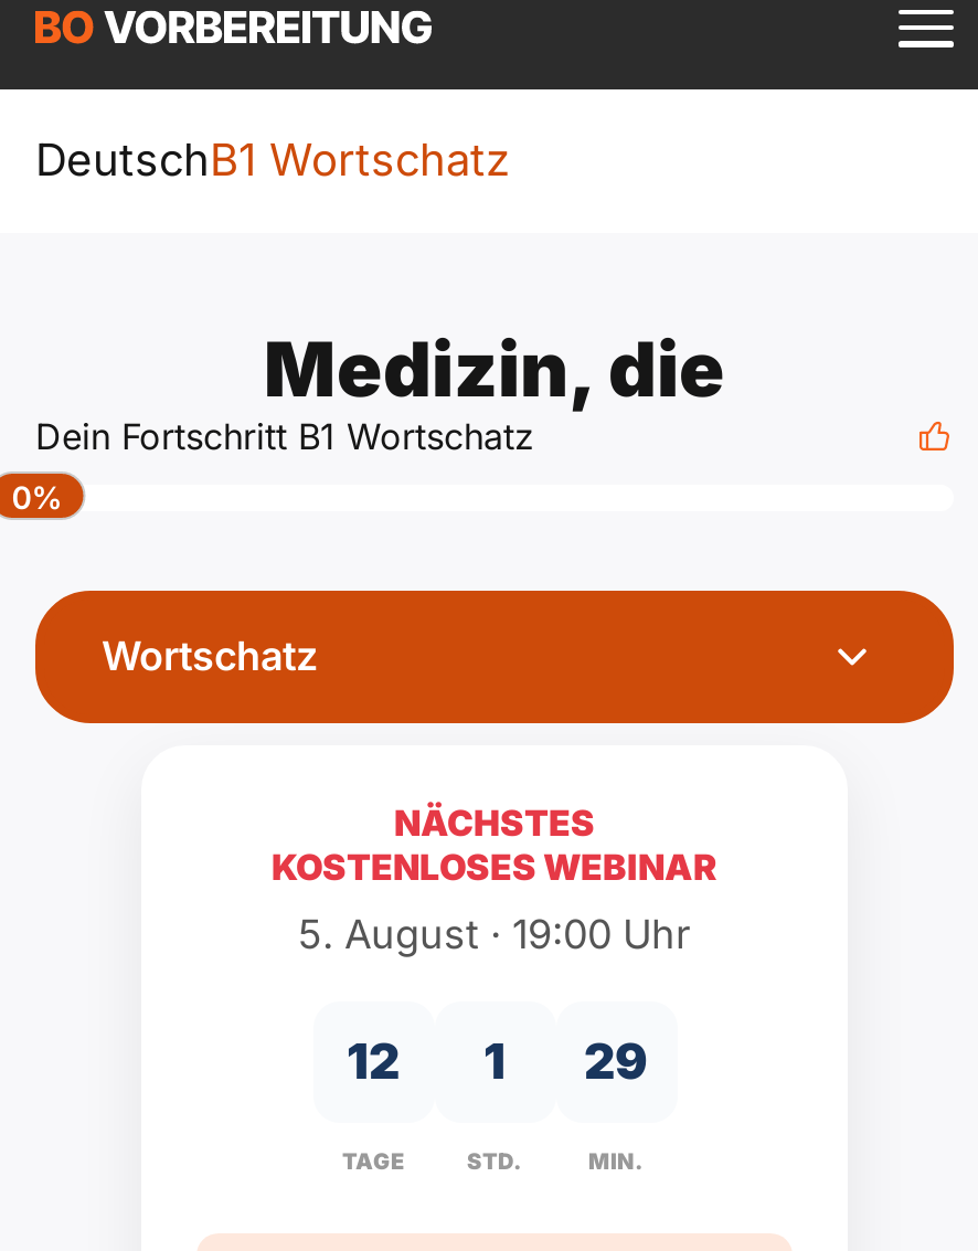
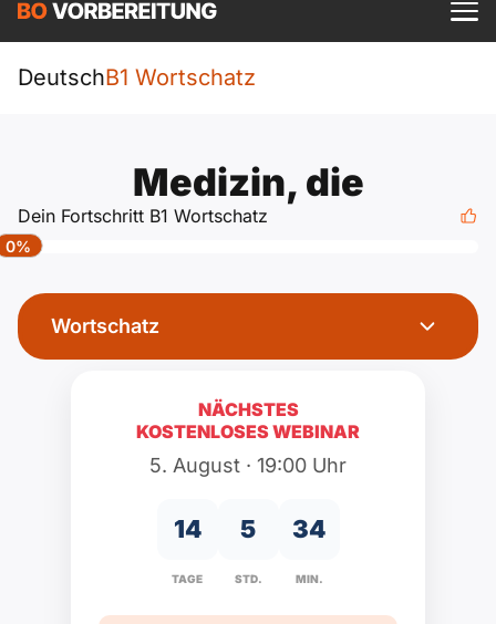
- 12
+ 14

- 1
+ 5

- 29
+ 34
